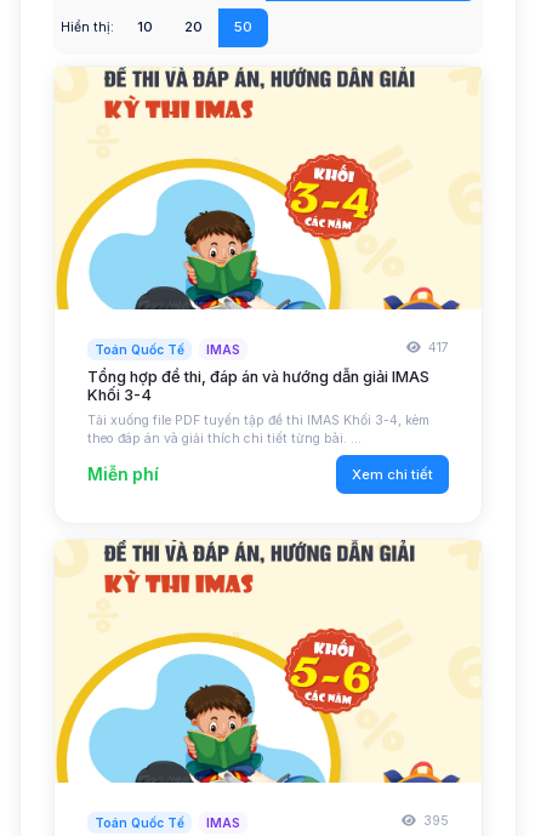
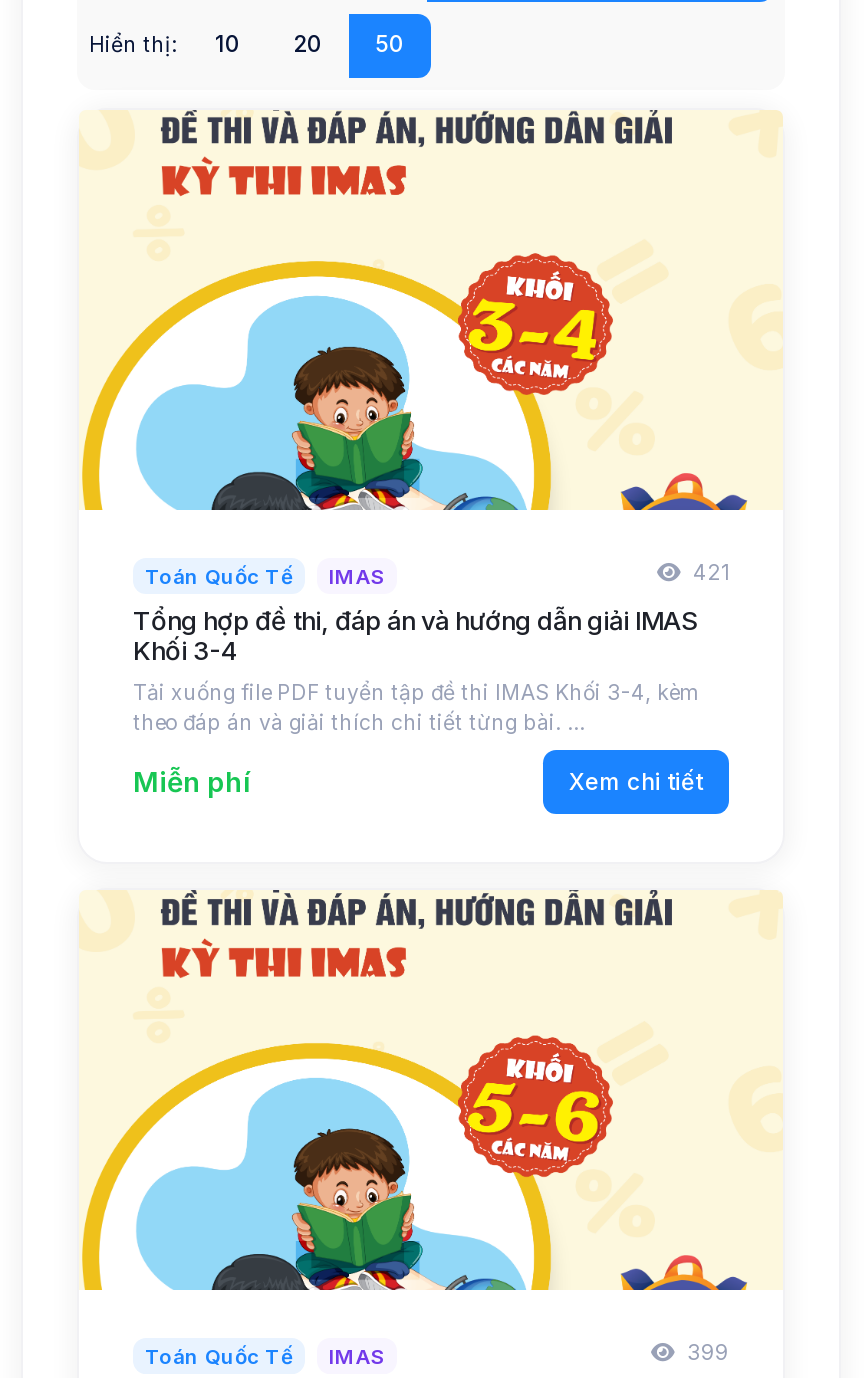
- 417
+ 421

- 395
+ 399
